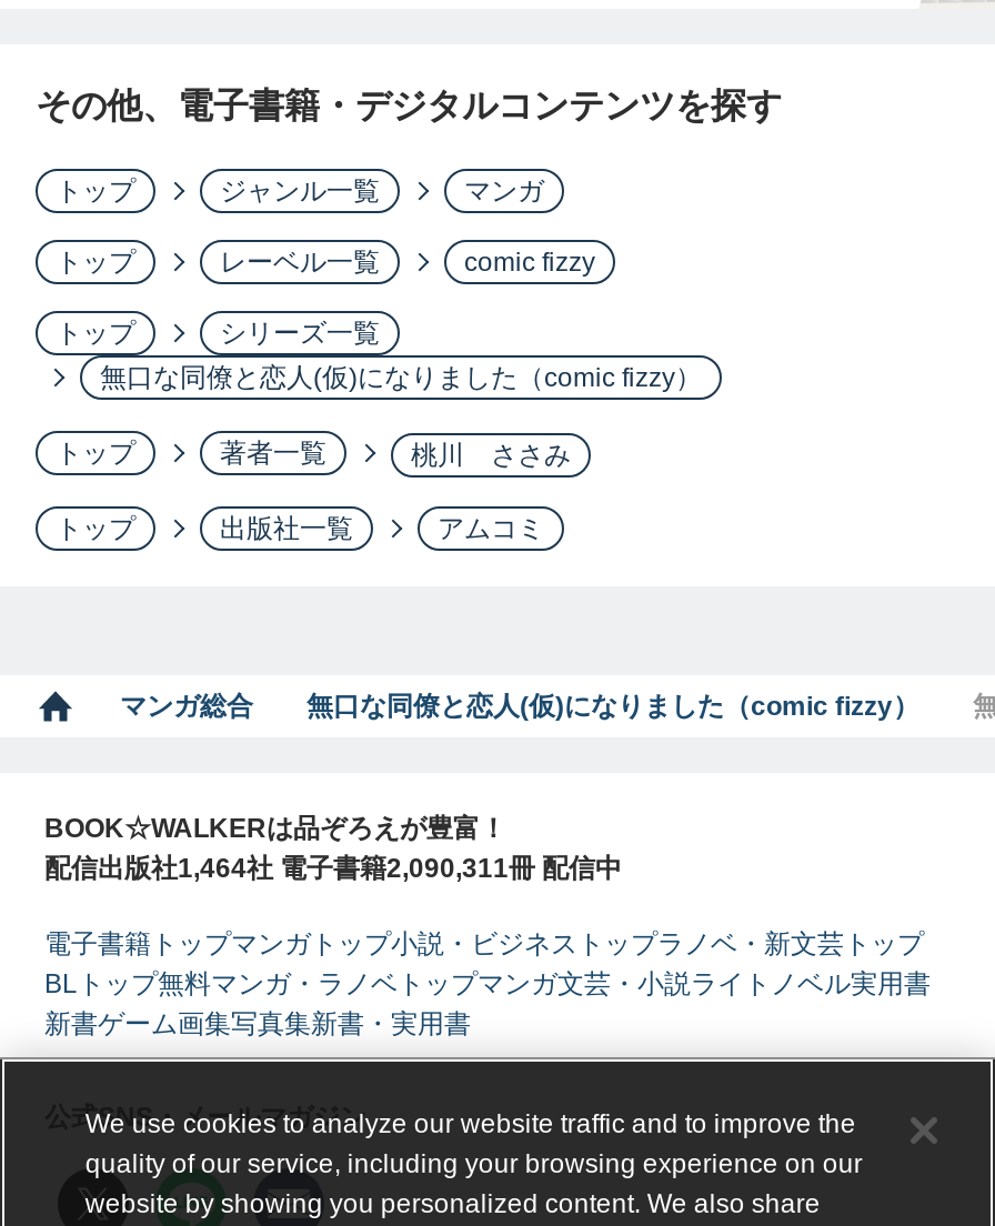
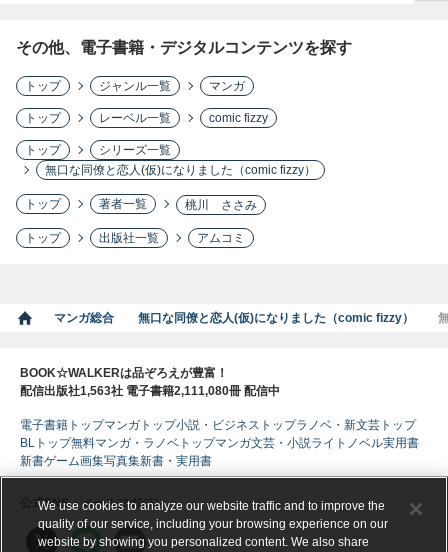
- 配信出版社1,464社 電子書籍2,090,311冊 配信中
+ 配信出版社1,563社 電子書籍2,111,080冊 配信中
